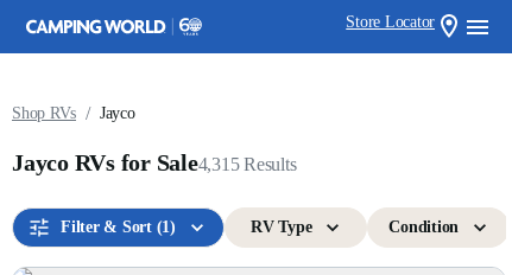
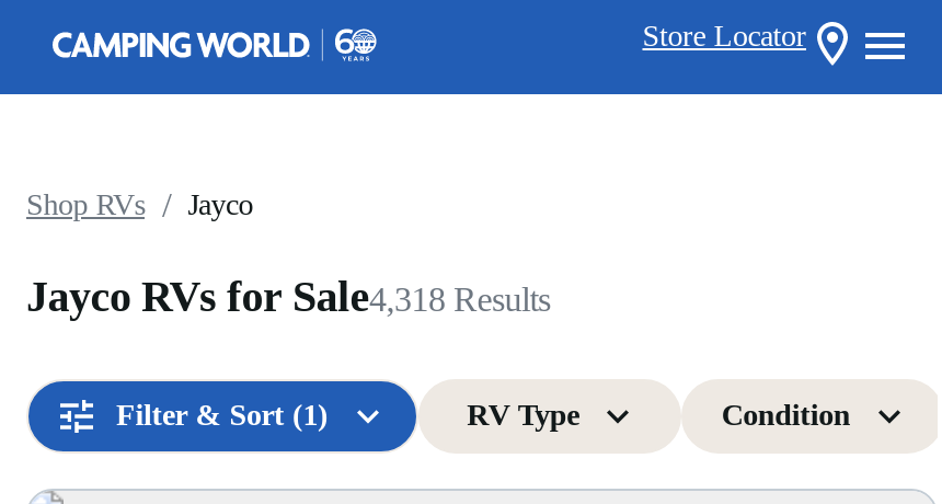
- Jayco RVs for Sale4,315 Results
+ Jayco RVs for Sale4,318 Results
